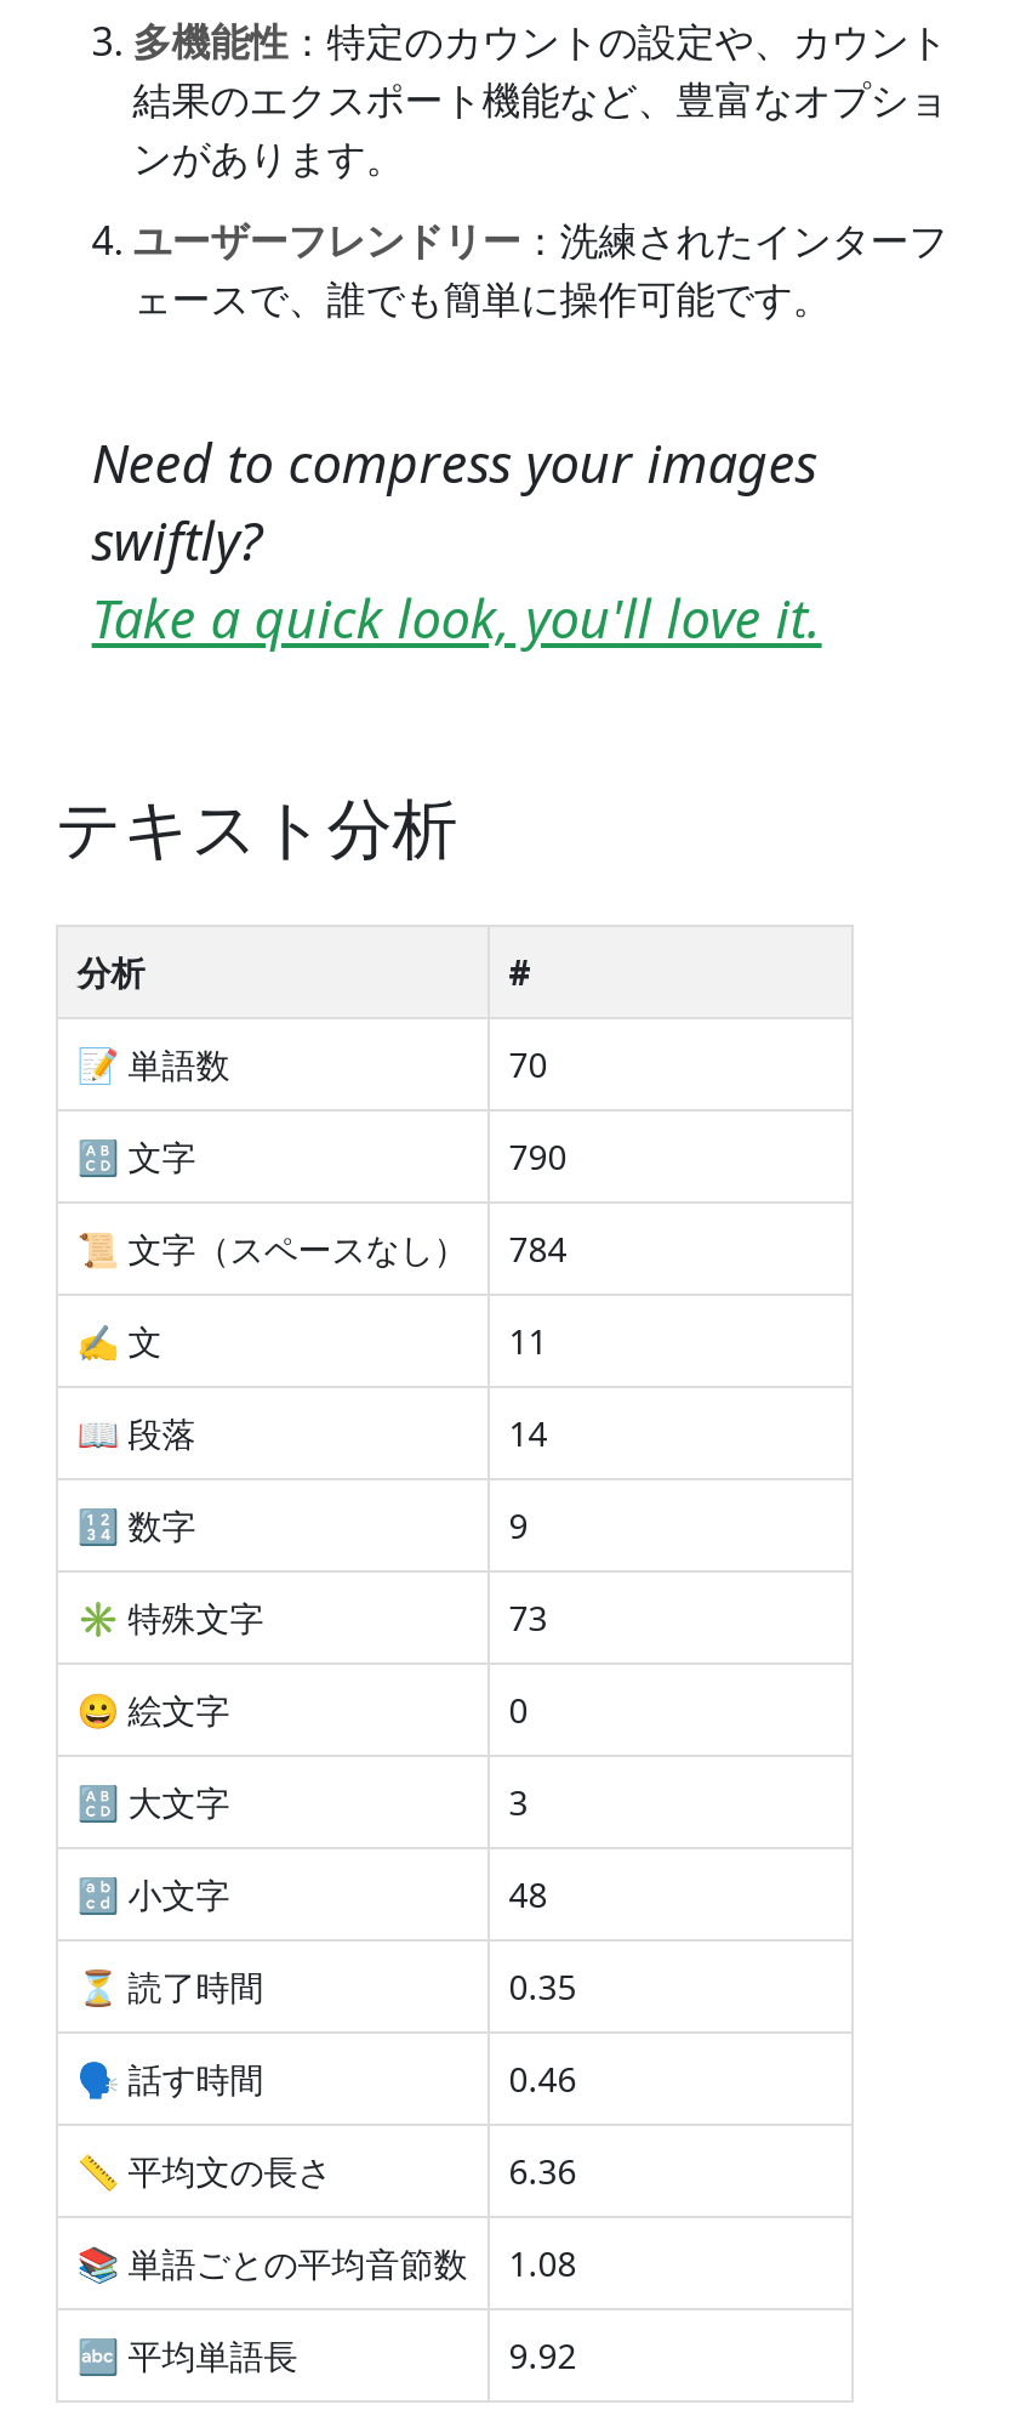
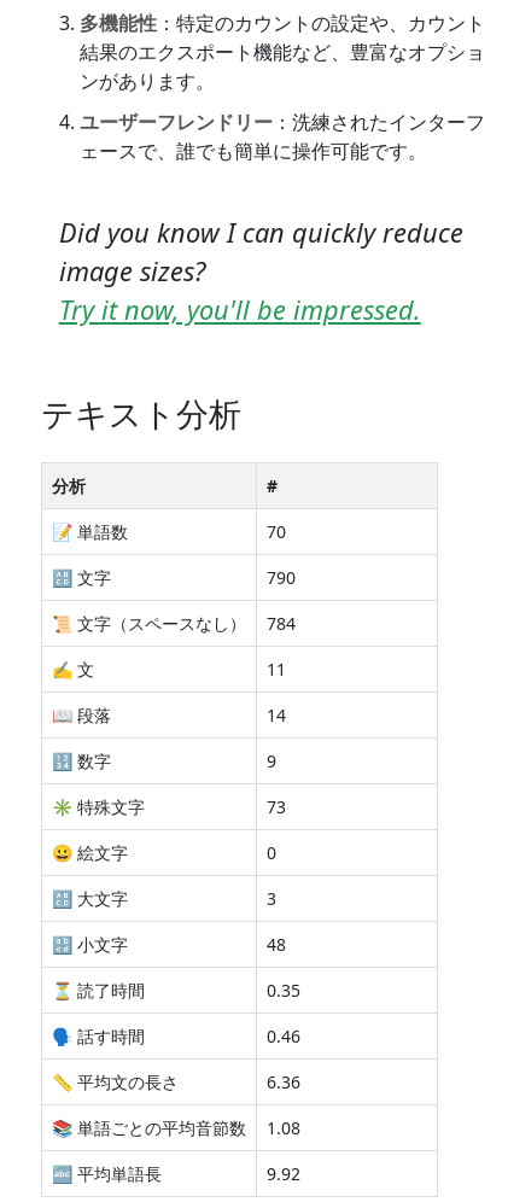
- Need to compress your images
- swiftly?
- Take a quick look, you'll love it.
+ Did you know I can quickly reduce
+ image sizes?
+ Try it now, you'll be impressed.
